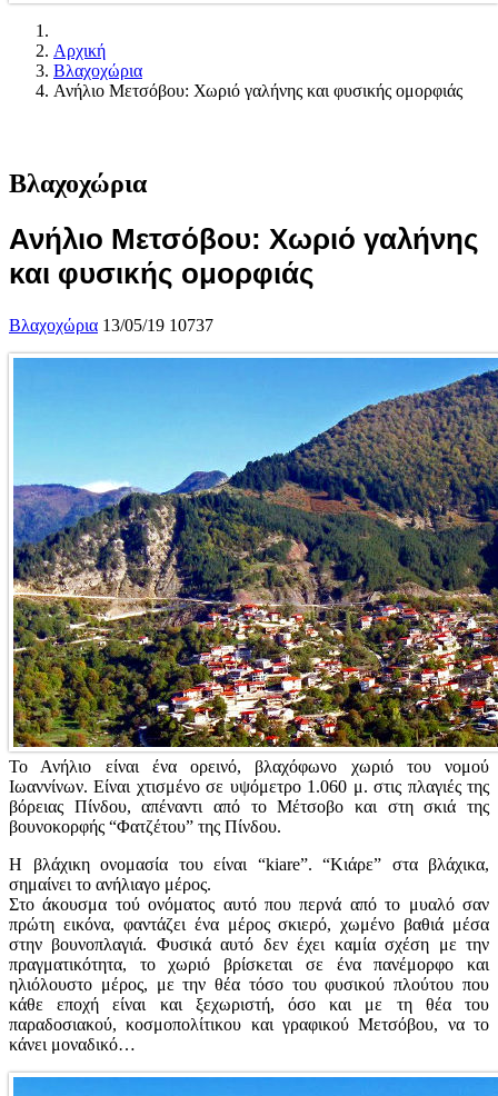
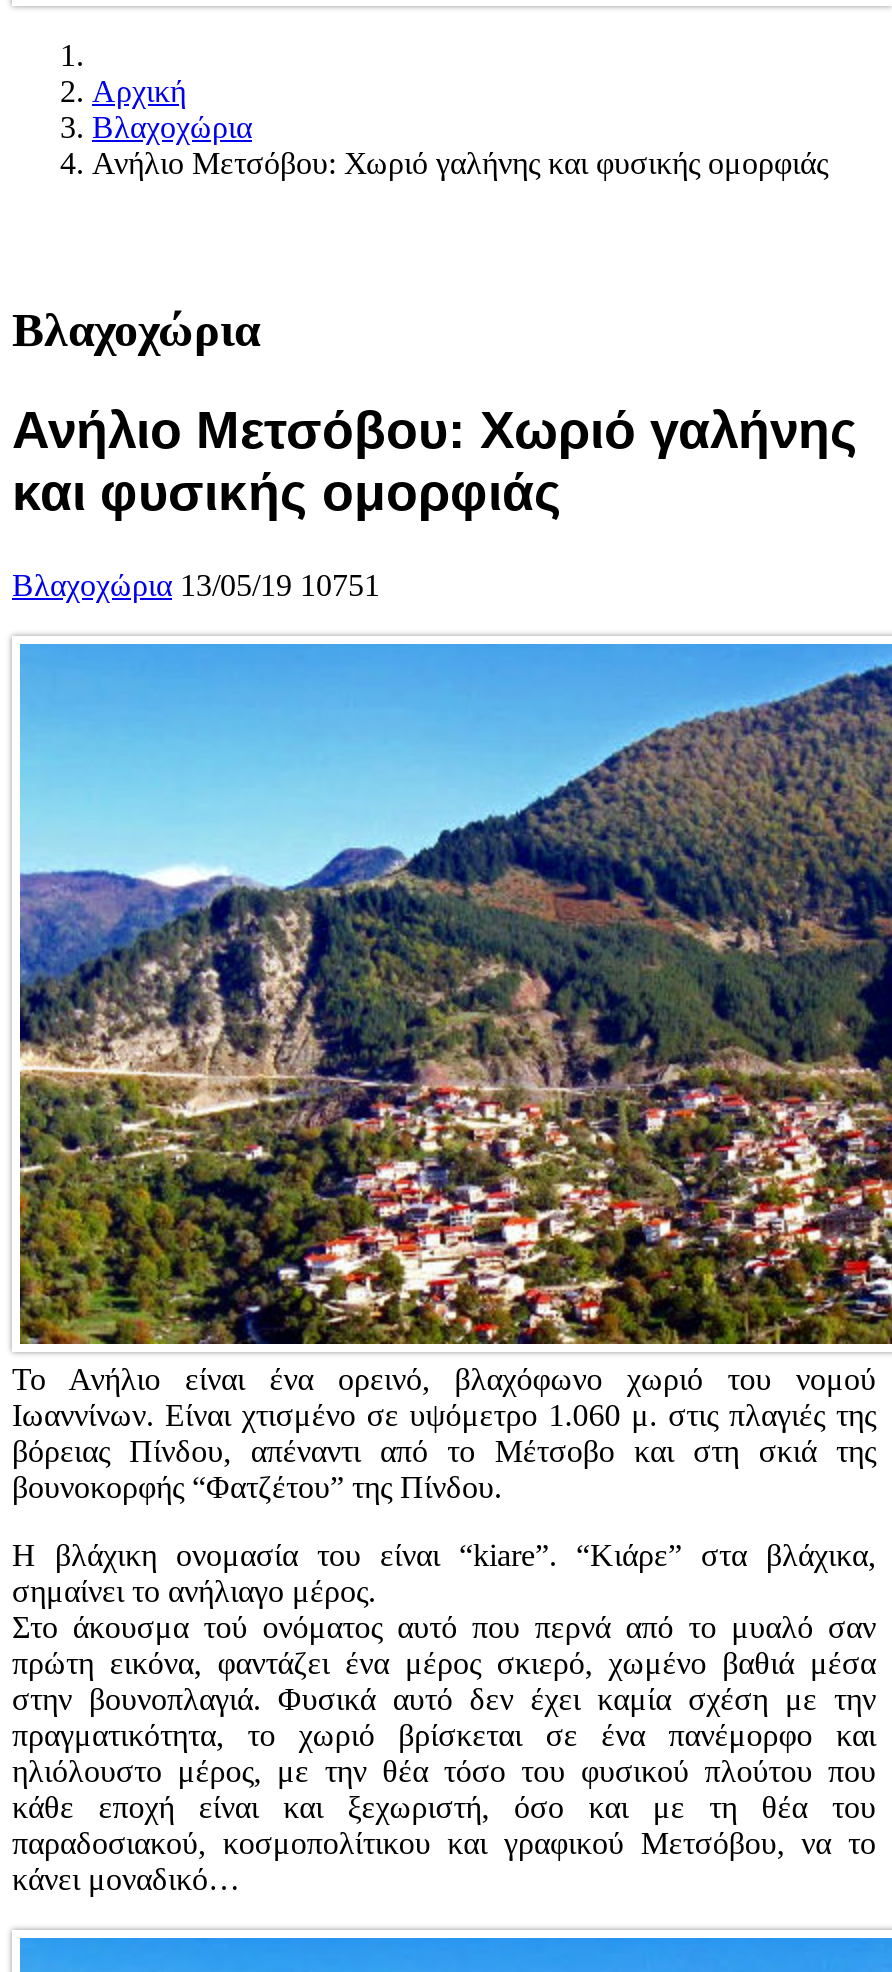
- Βλαχοχώρια 13/05/19 10737
+ Βλαχοχώρια 13/05/19 10751
